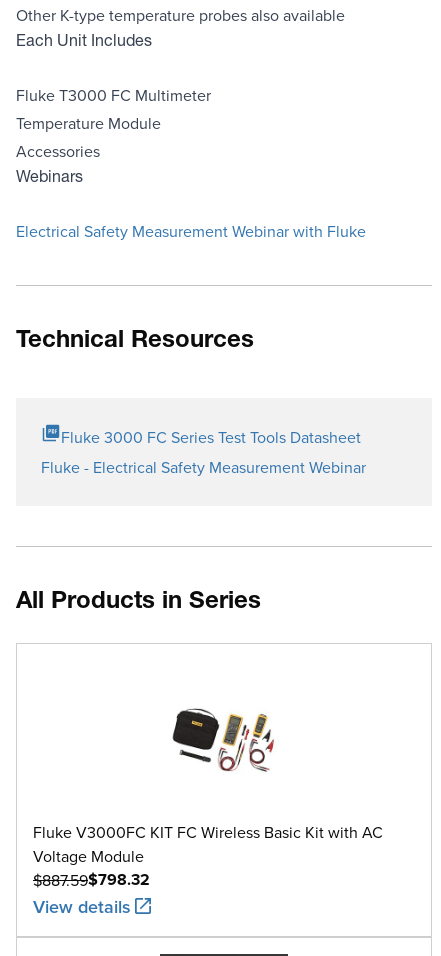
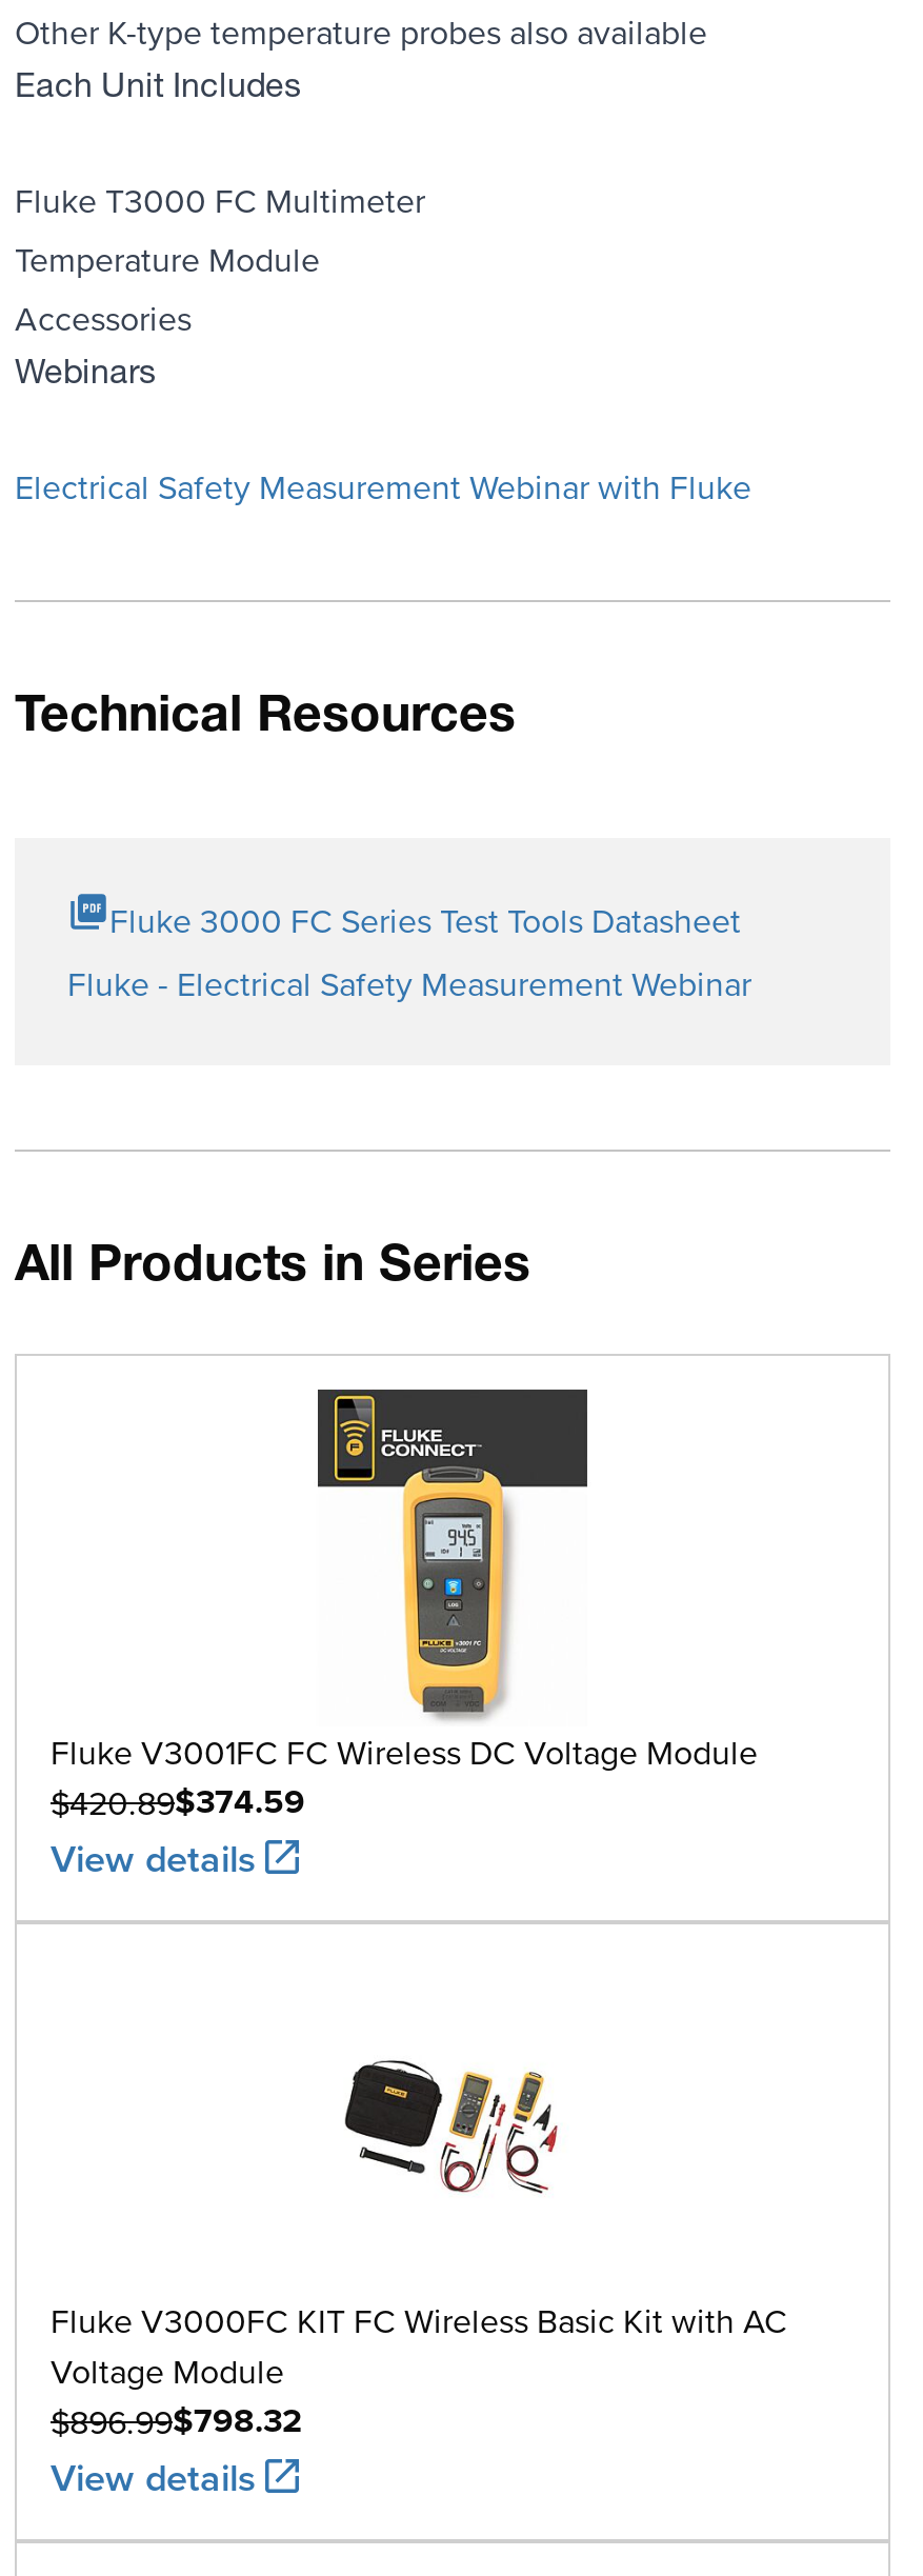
+ [image]
+ Fluke V3001FC FC Wireless DC Voltage Module
+ $374.59
+ $420.89
+ View details

- $887.59 $798.32
+ $896.99 $798.32
